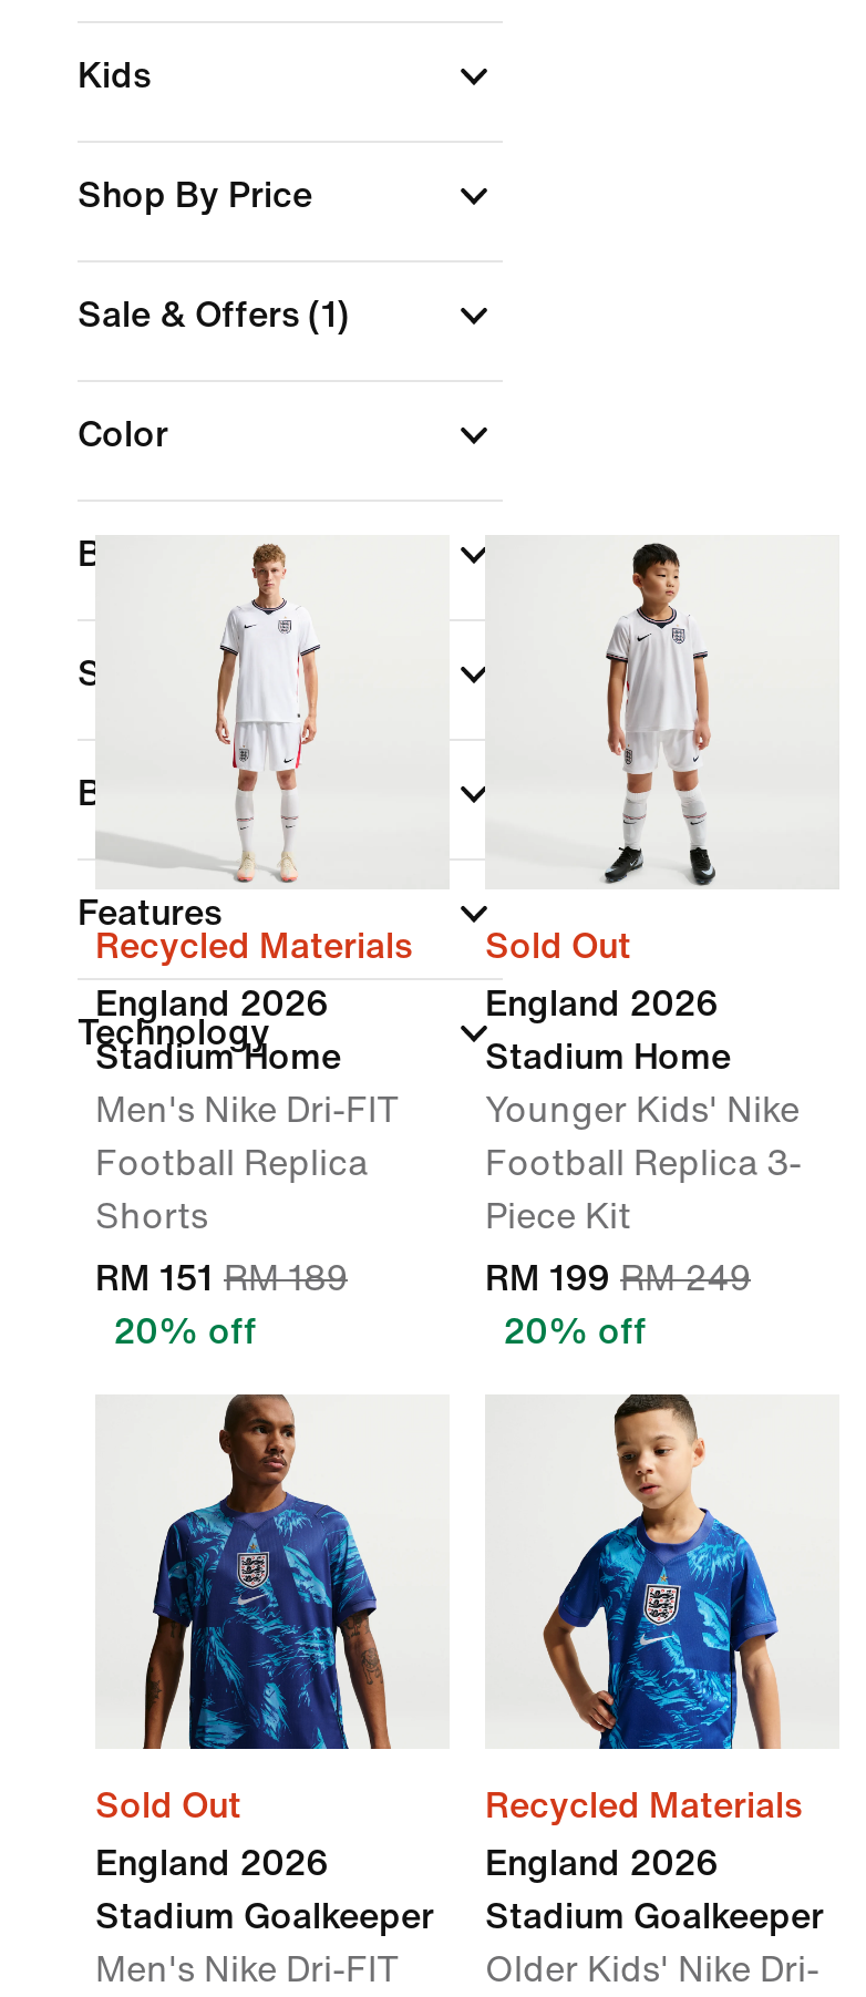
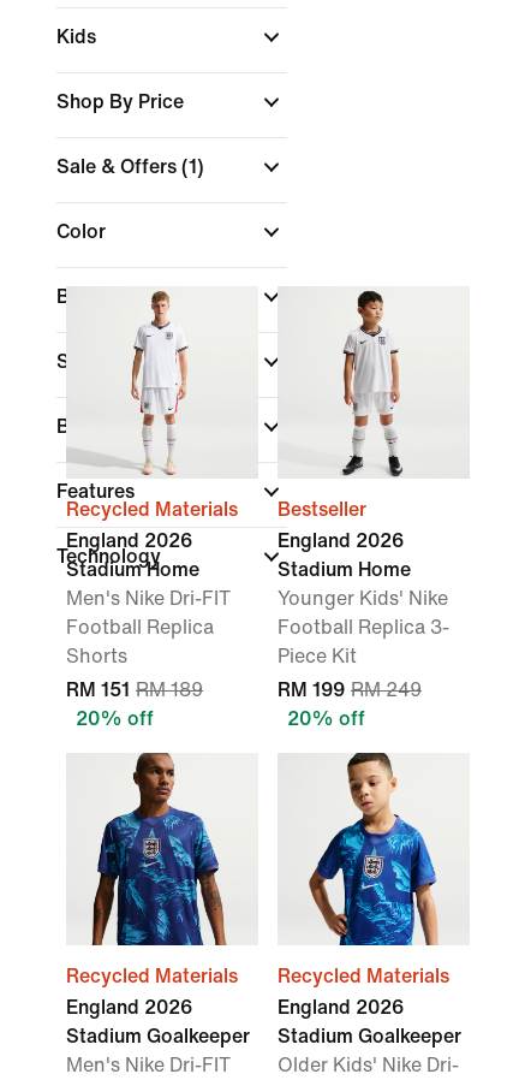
- Sold Out
+ Bestseller

- Sold Out
+ Recycled Materials
